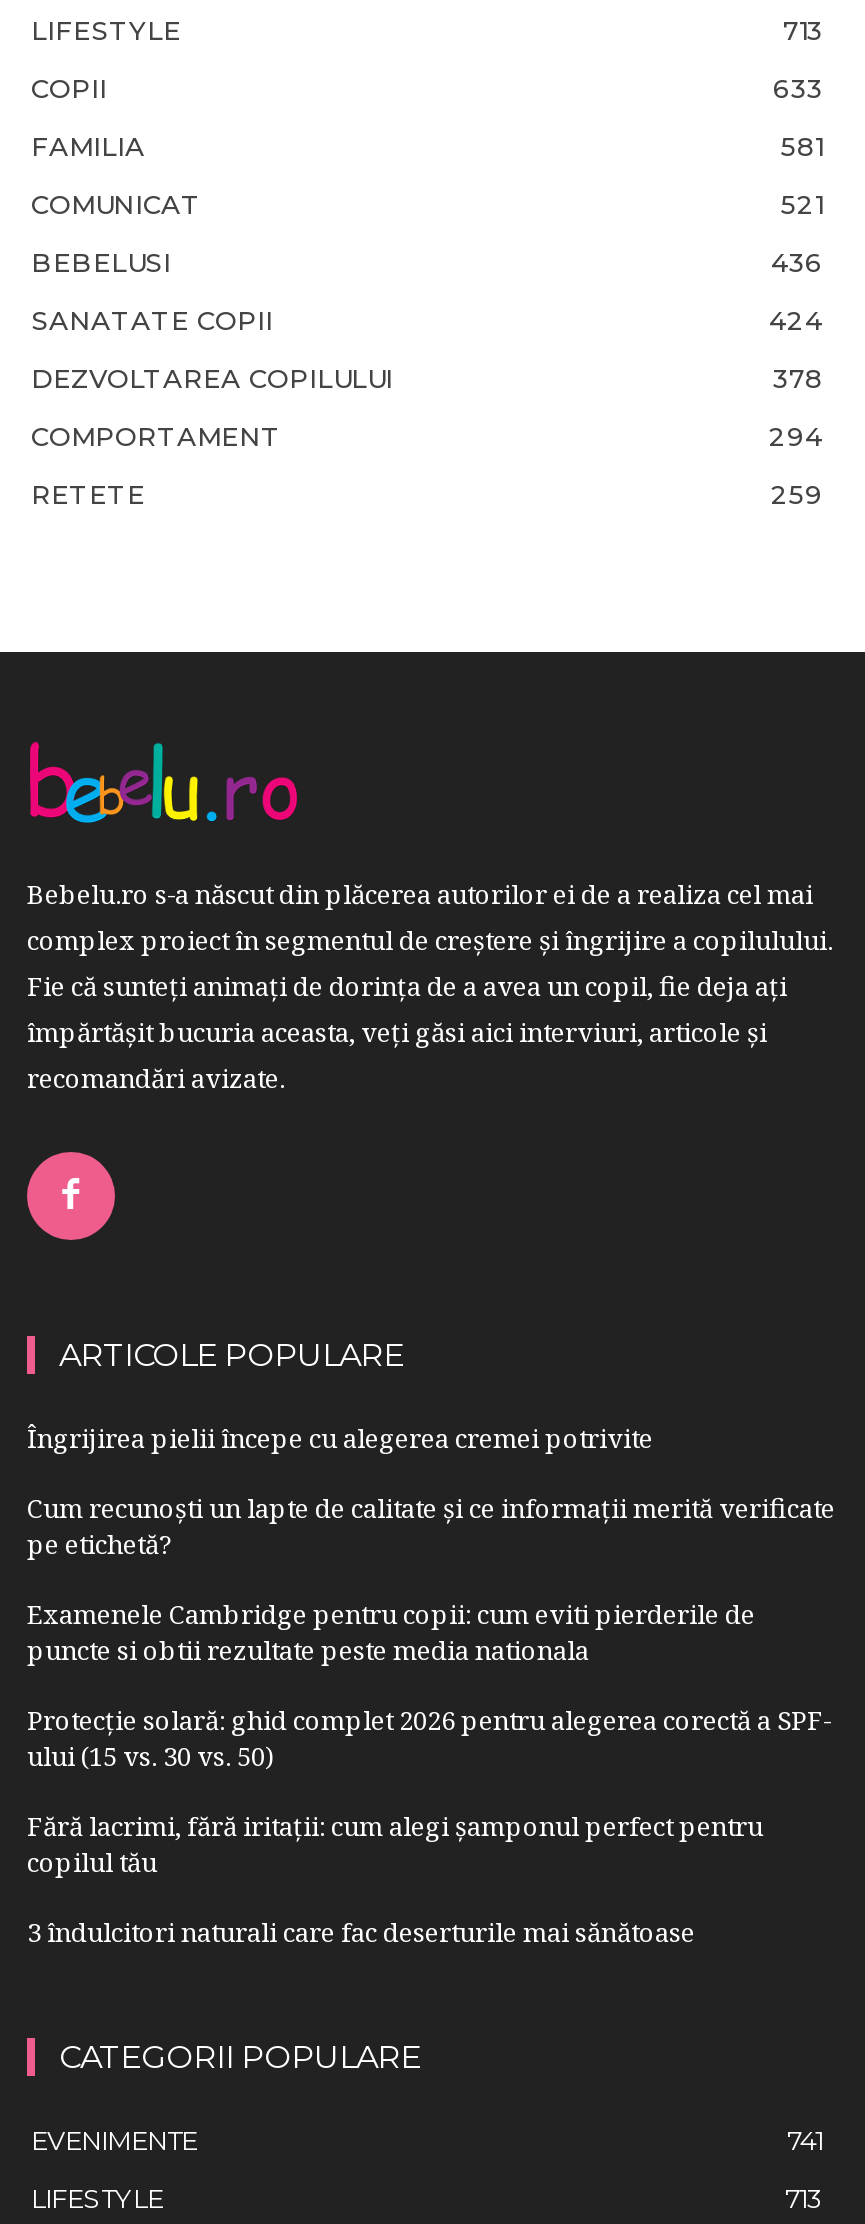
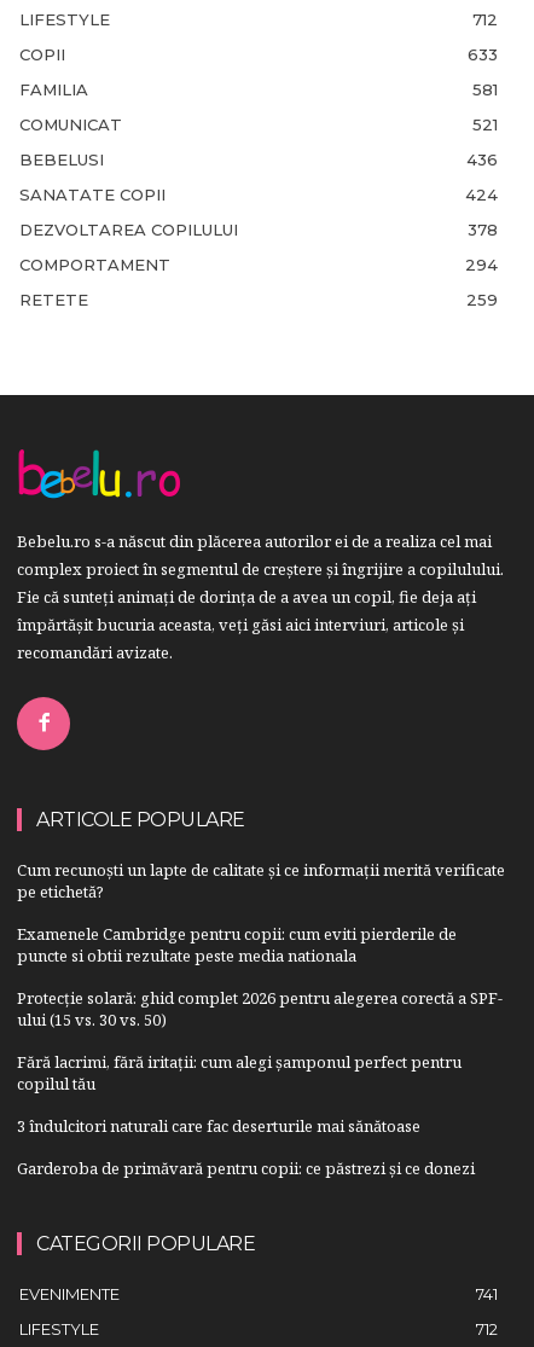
- 713
+ 712

- Îngrijirea pielii începe cu alegerea cremei potrivite

moved up: Cum recunoști un lapte de calitate și ce informații merită verificate | pe etichetă? | Examenele Cambridge pentru copii: cum eviti pierderile de | ... | copilul tău | 3 îndulcitori naturali care fac deserturile mai sănătoase

+ Garderoba de primăvară pentru copii: ce păstrezi și ce donezi

- 713
+ 712
